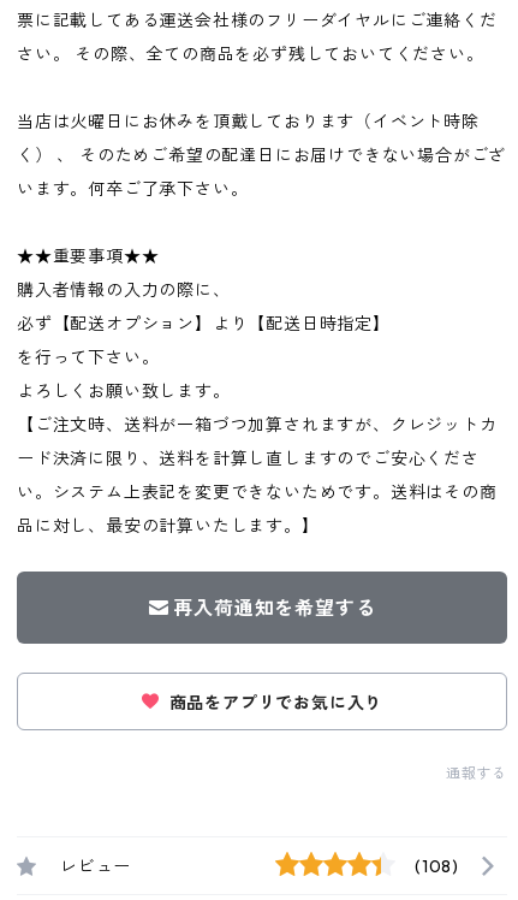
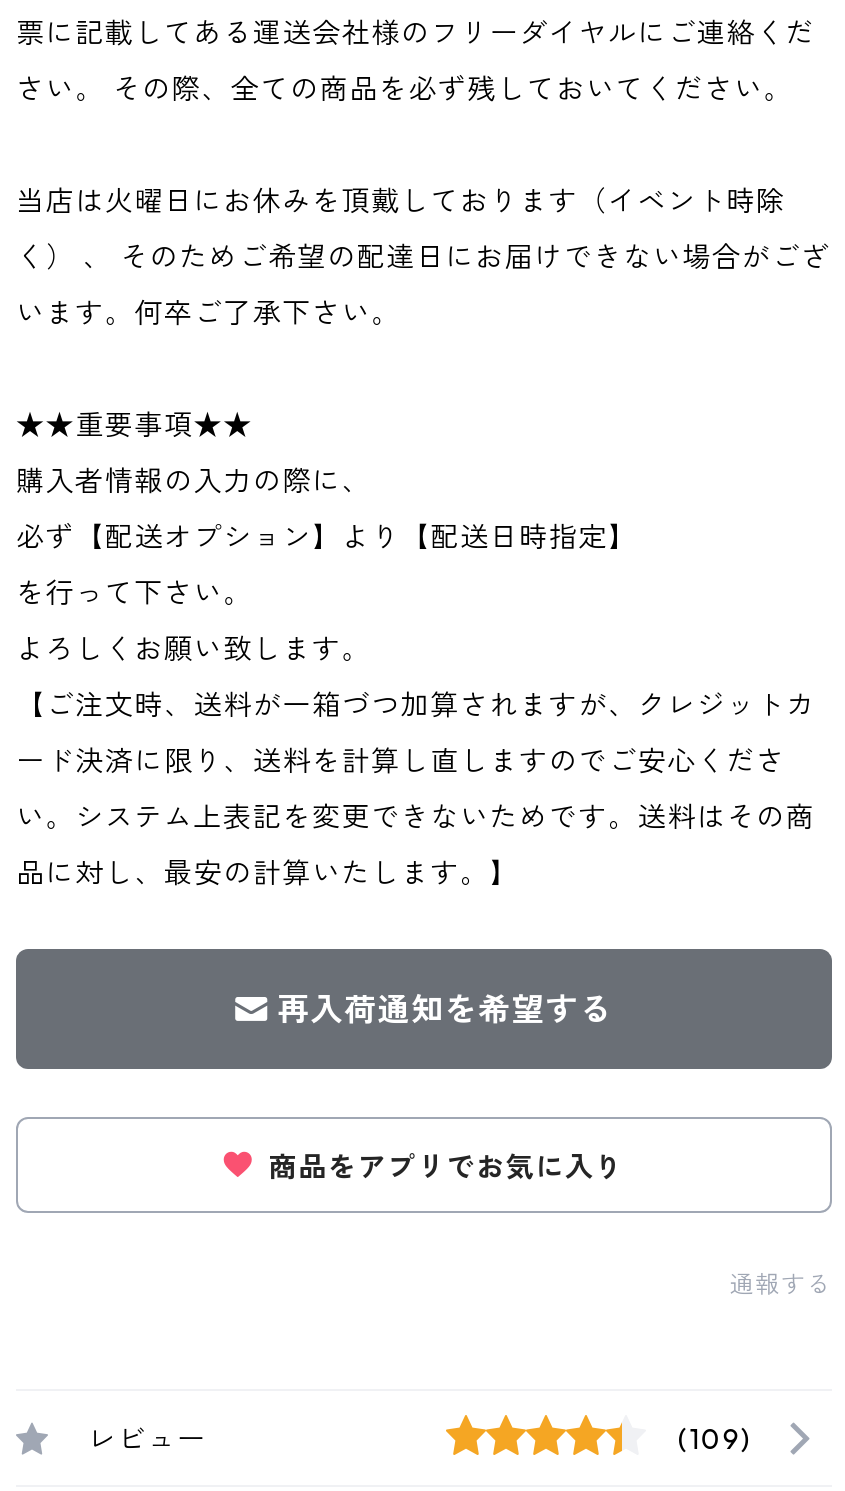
- (108)
+ (109)
